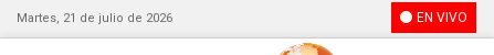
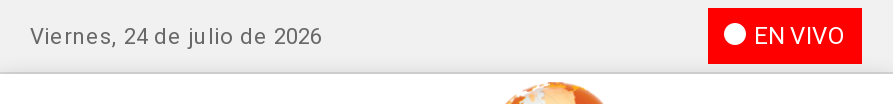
- Martes, 21 de julio de 2026
+ Viernes, 24 de julio de 2026
